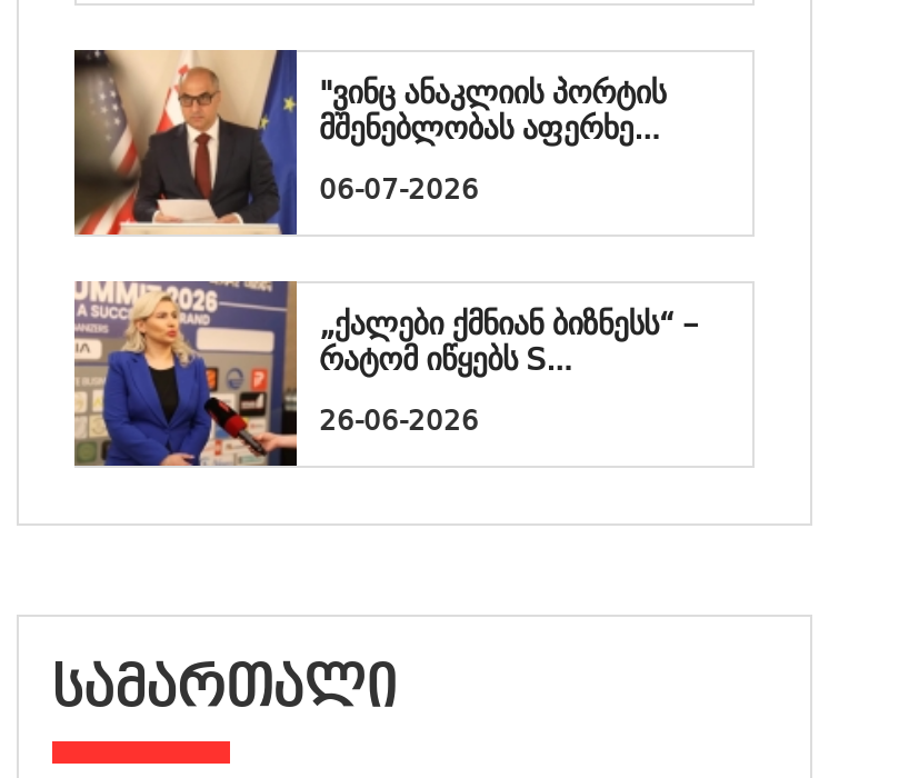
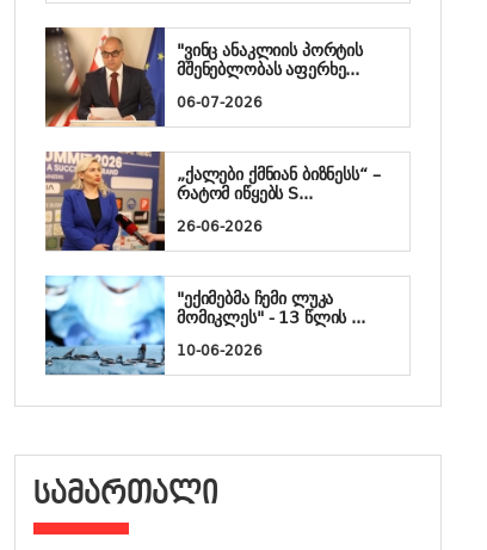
+ [image]
+ "ექიმებმა ჩემი ლუკა
+ მომიკლეს" - 13 წლის ...
+ 10-06-2026
